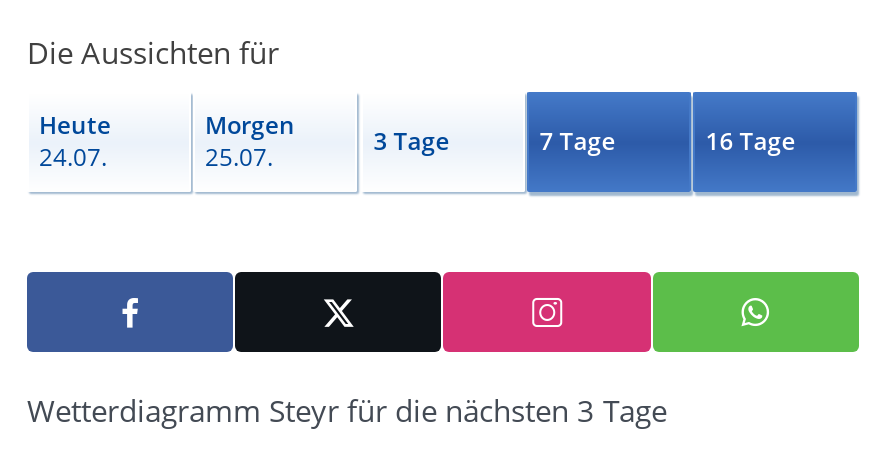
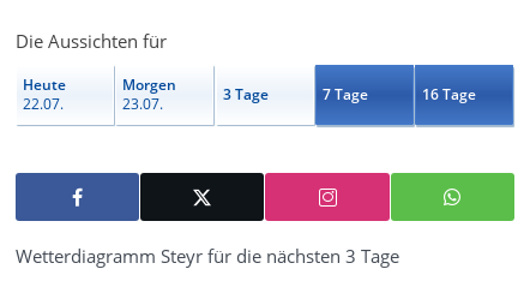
- 24.07.
+ 22.07.

- 25.07.
+ 23.07.
